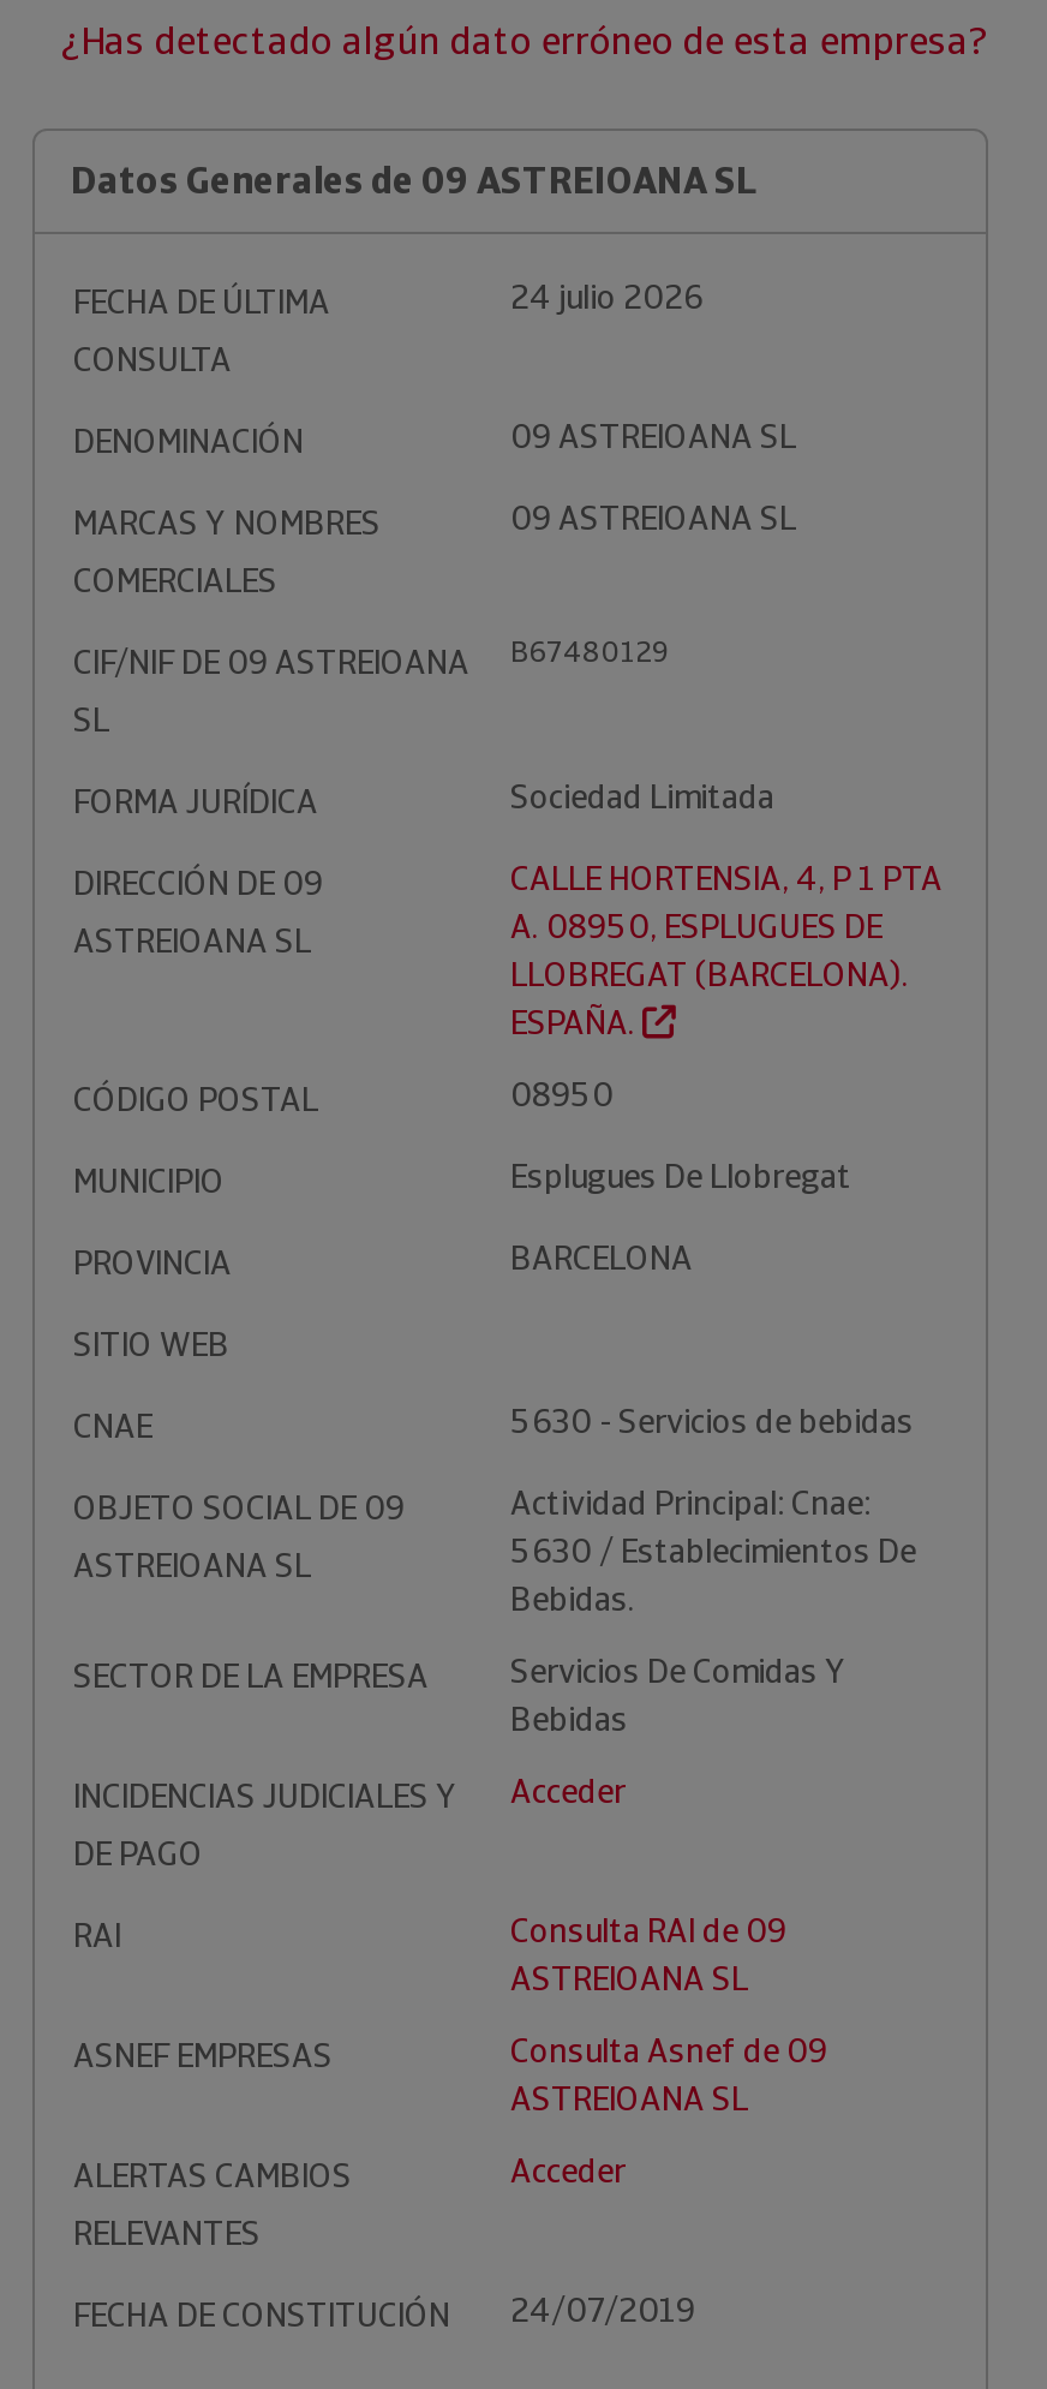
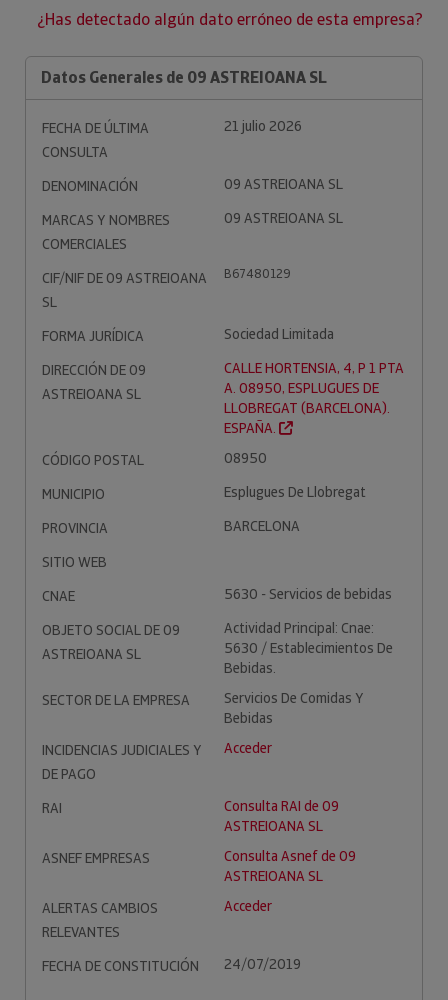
- 24 julio 2026
+ 21 julio 2026
